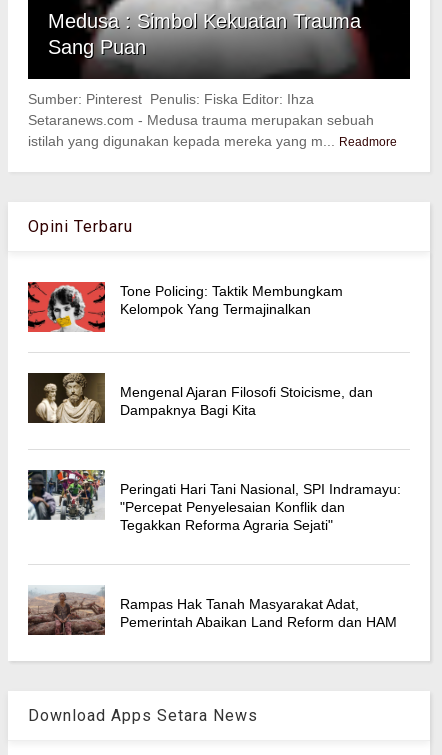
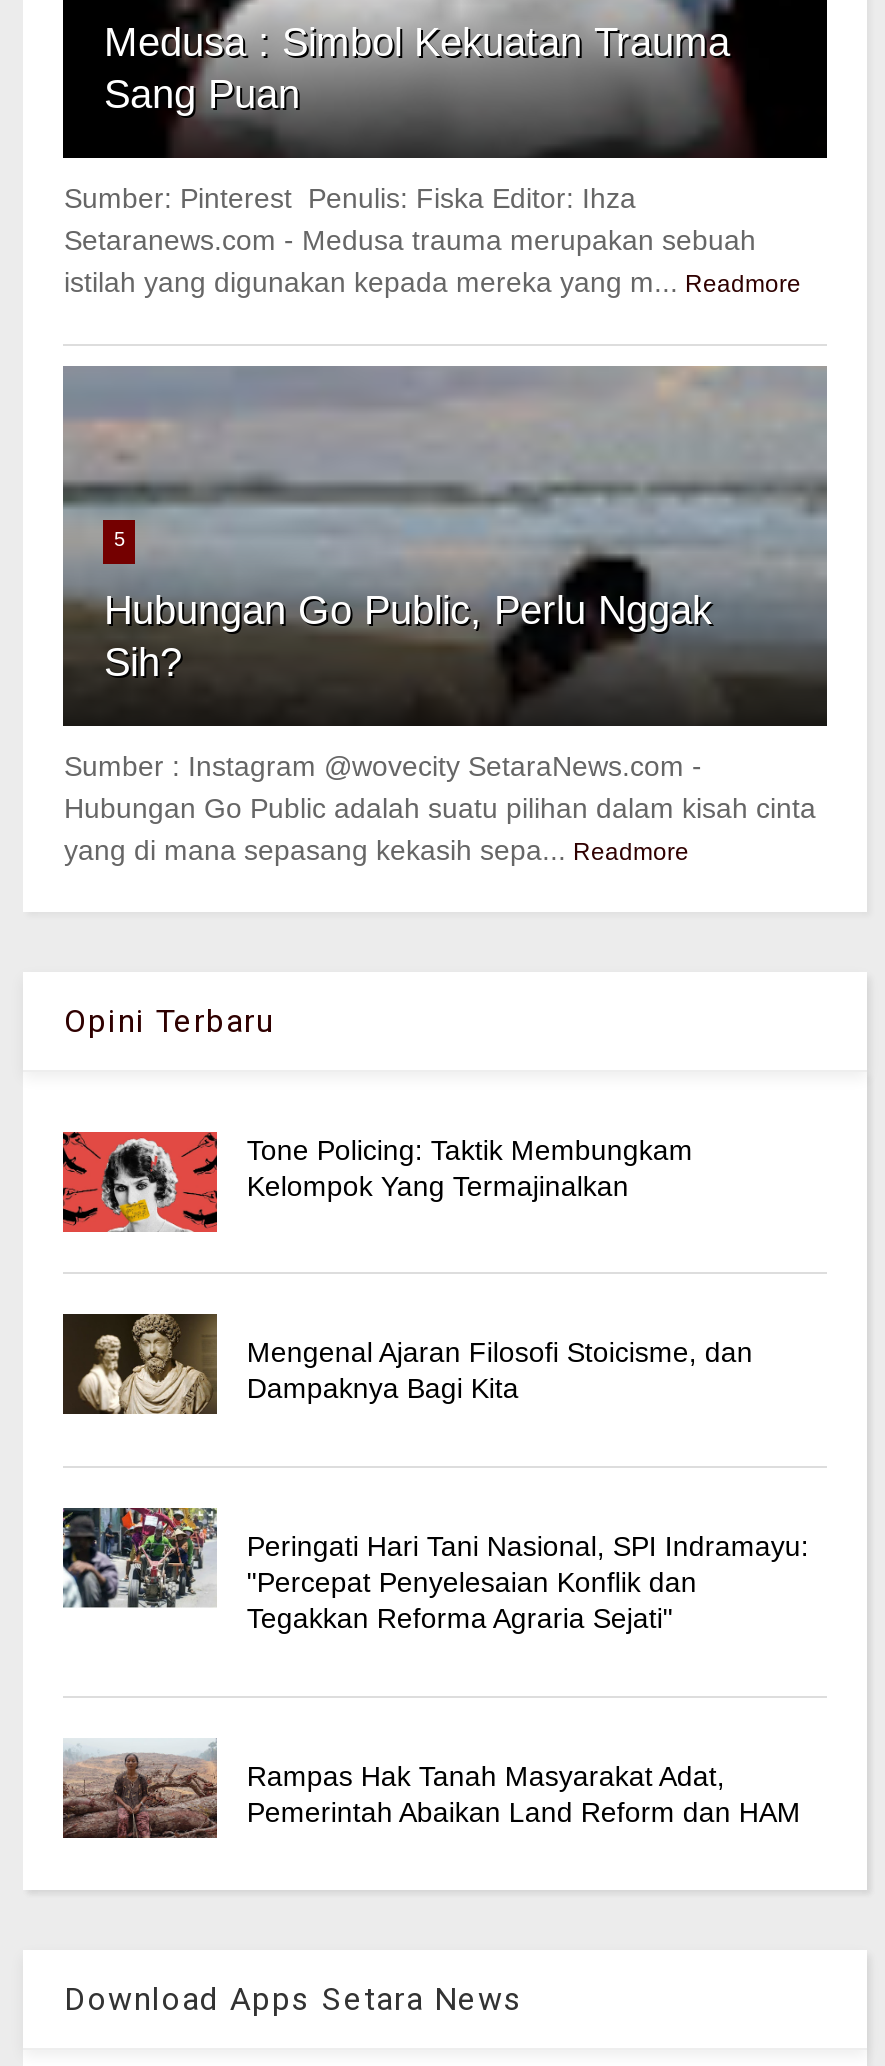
+ [image]
+ 5
+ Hubungan Go Public, Perlu Nggak
+ Sih?
+ Sumber : Instagram @wovecity SetaraNews.com -
+ Hubungan Go Public adalah suatu pilihan dalam kisah cinta
+ yang di mana sepasang kekasih sepa... Readmore
